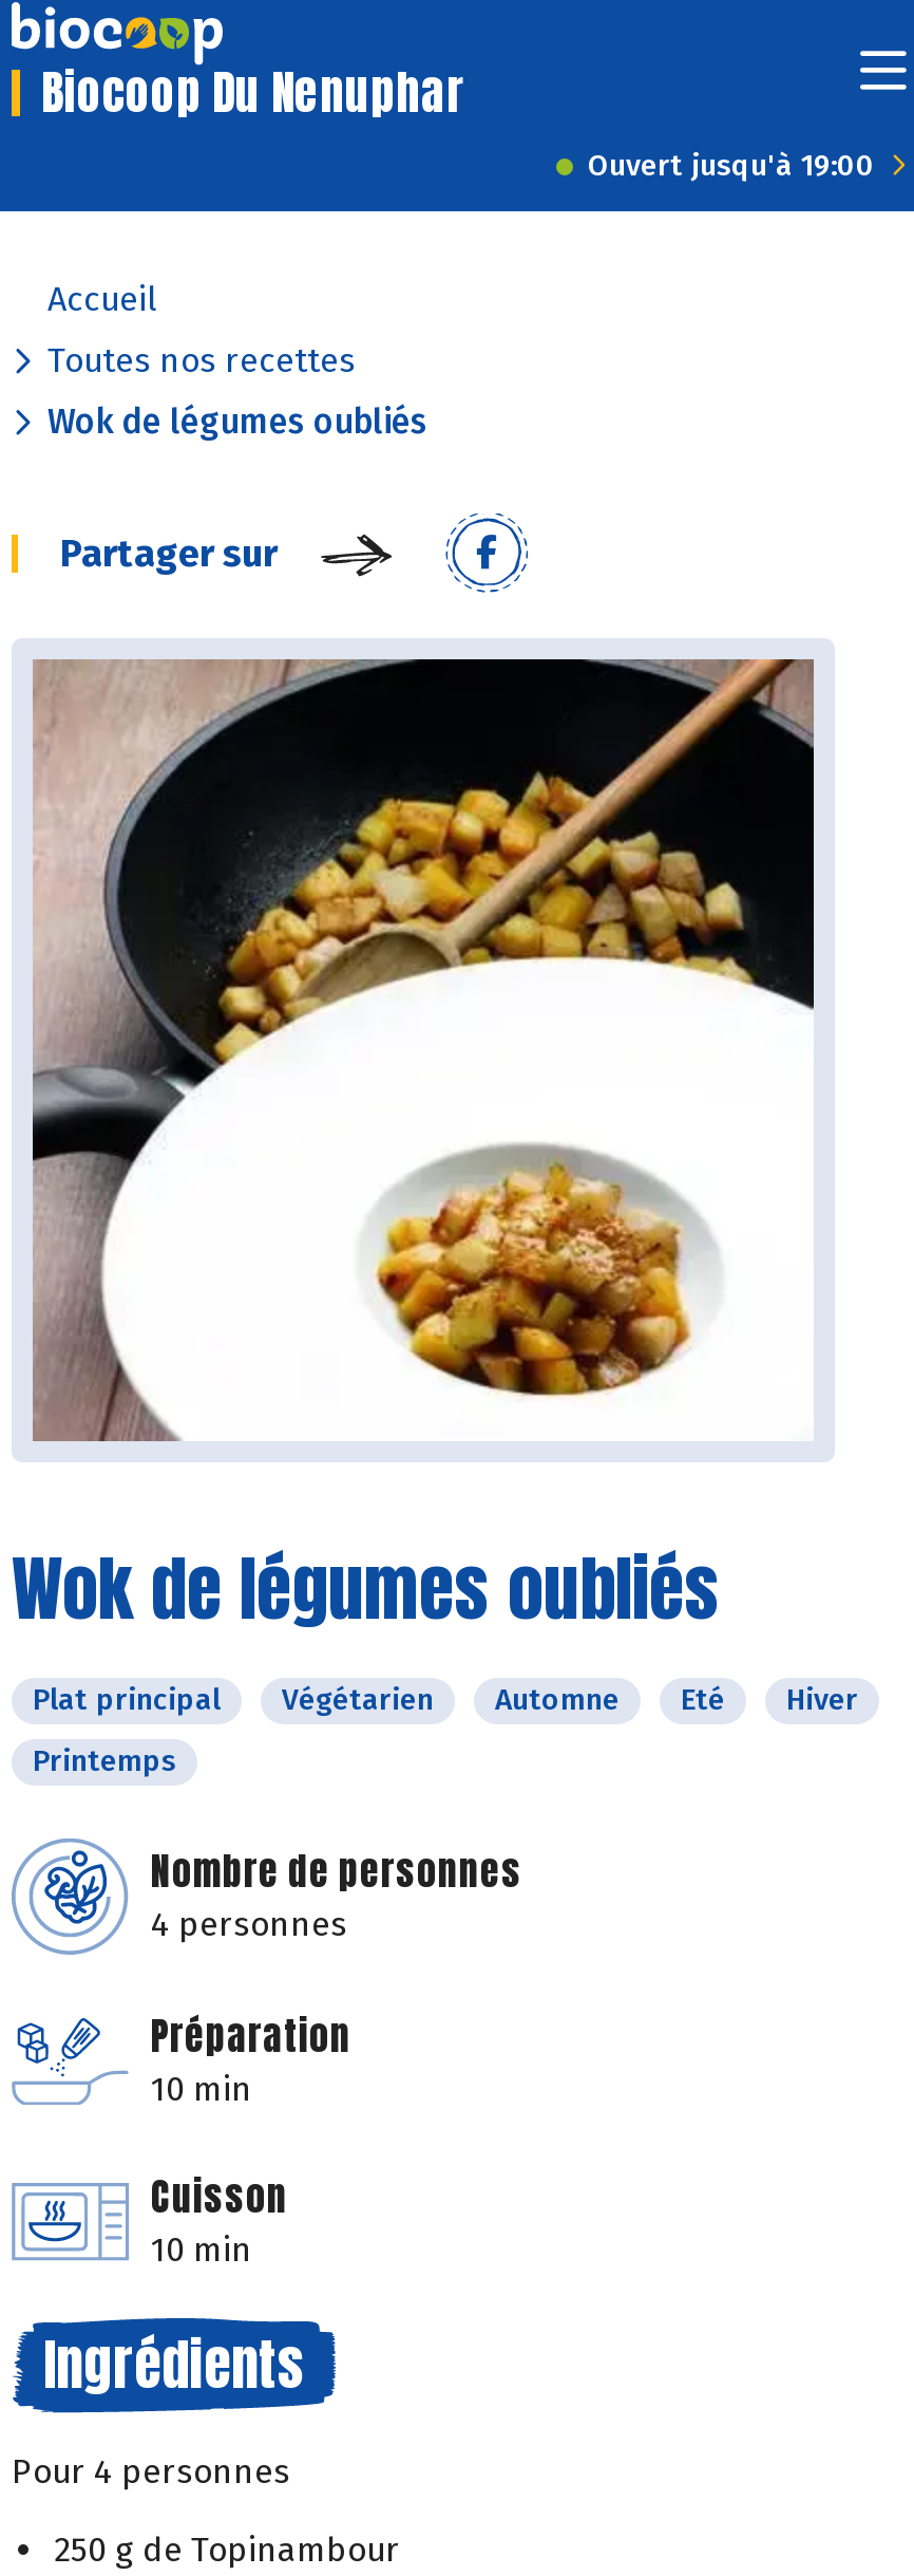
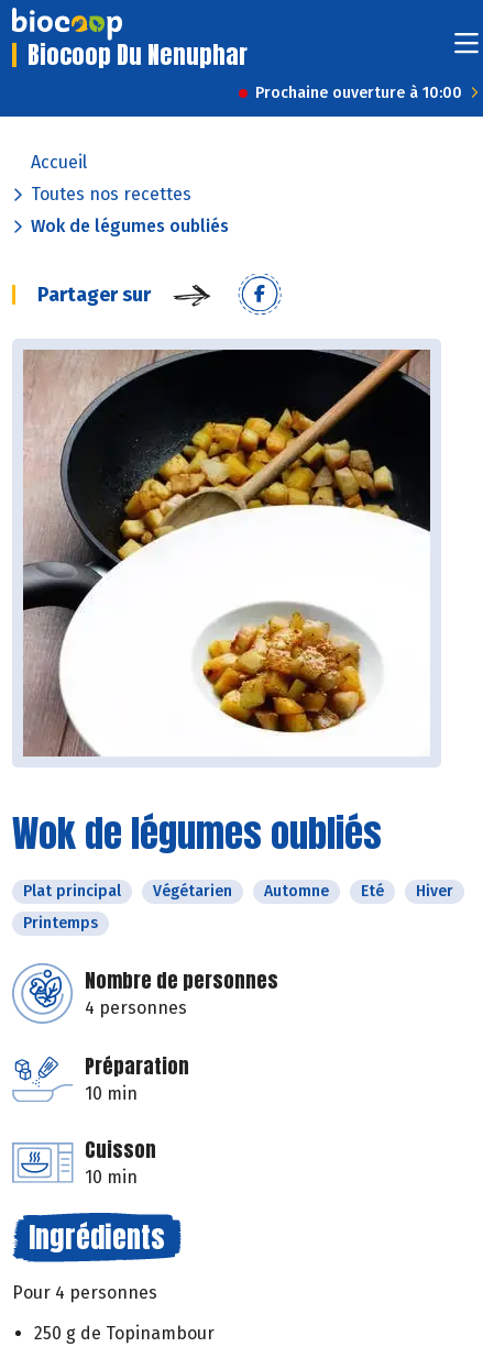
- Ouvert jusqu'à 19:00
+ Prochaine ouverture à 10:00
